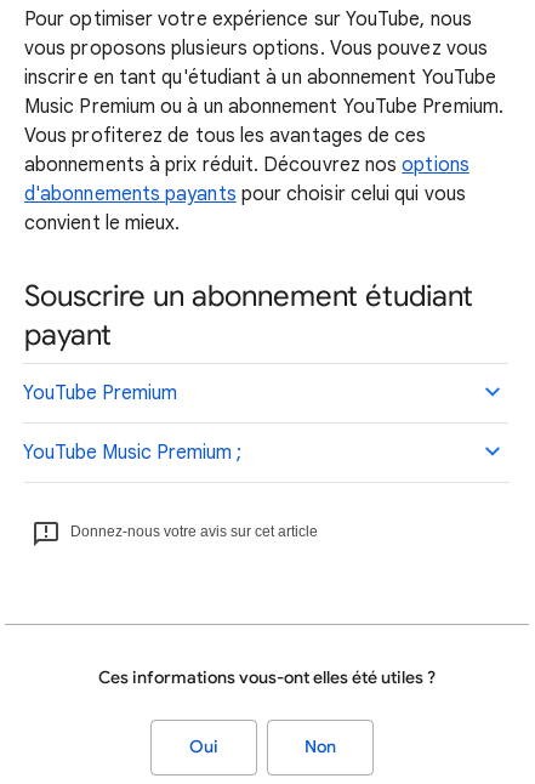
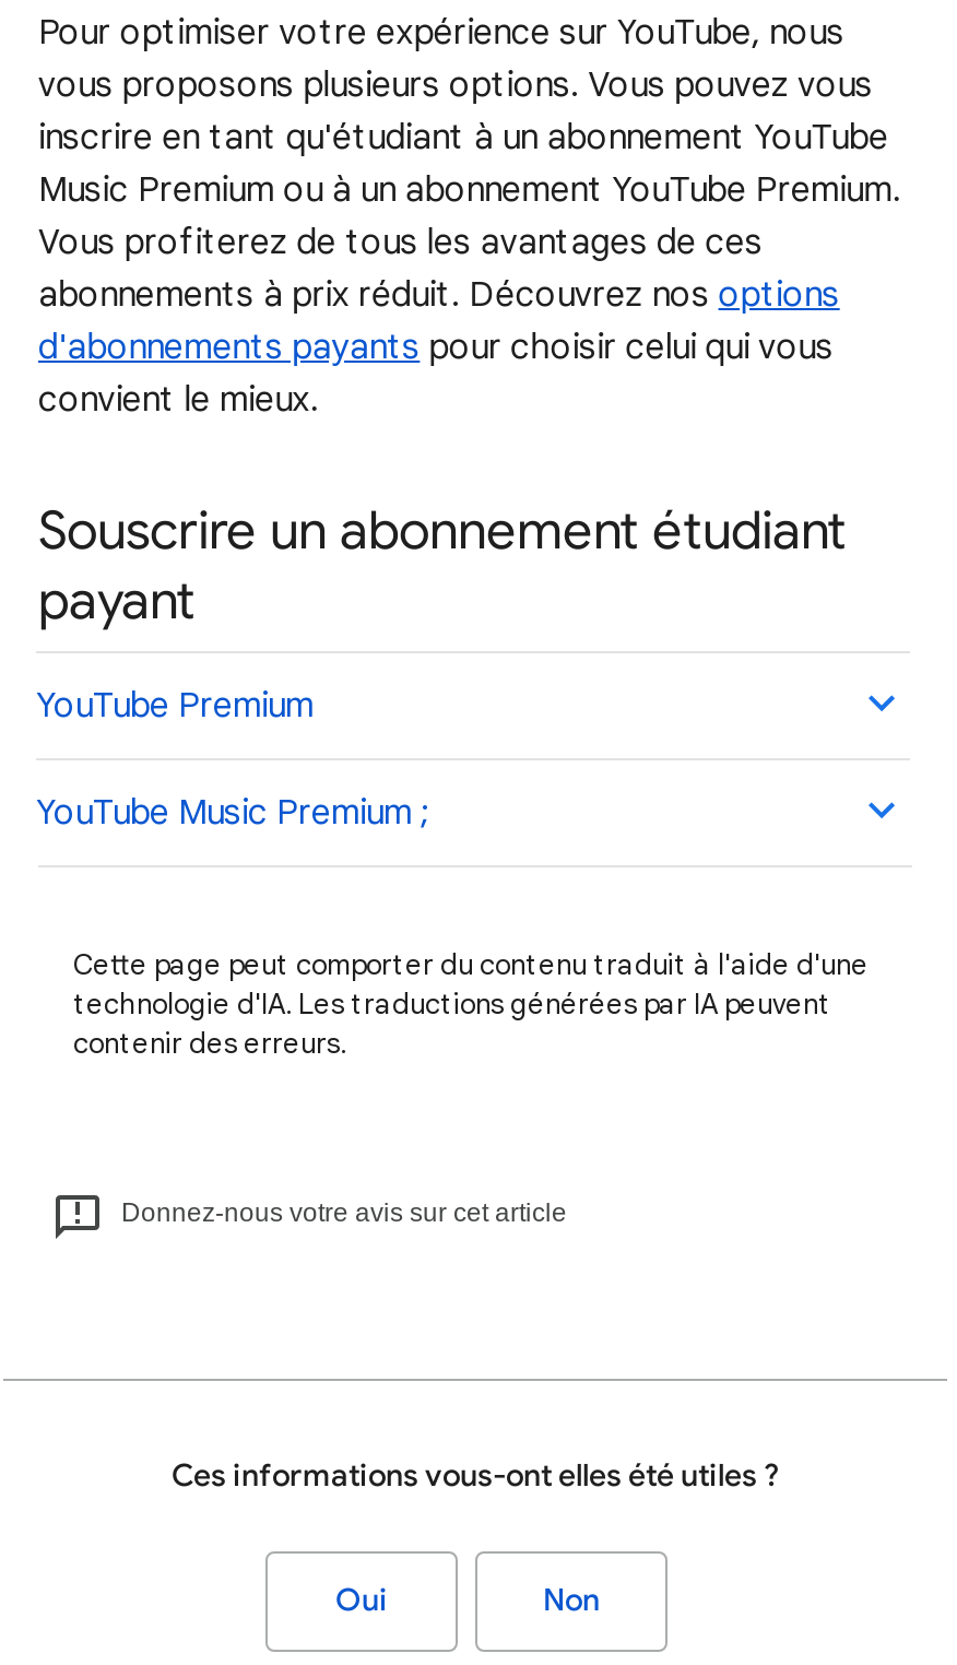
+ Cette page peut comporter du contenu traduit à l'aide d'une
+ technologie d'IA. Les traductions générées par IA peuvent
+ contenir des erreurs.
